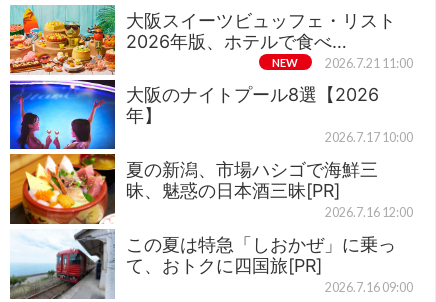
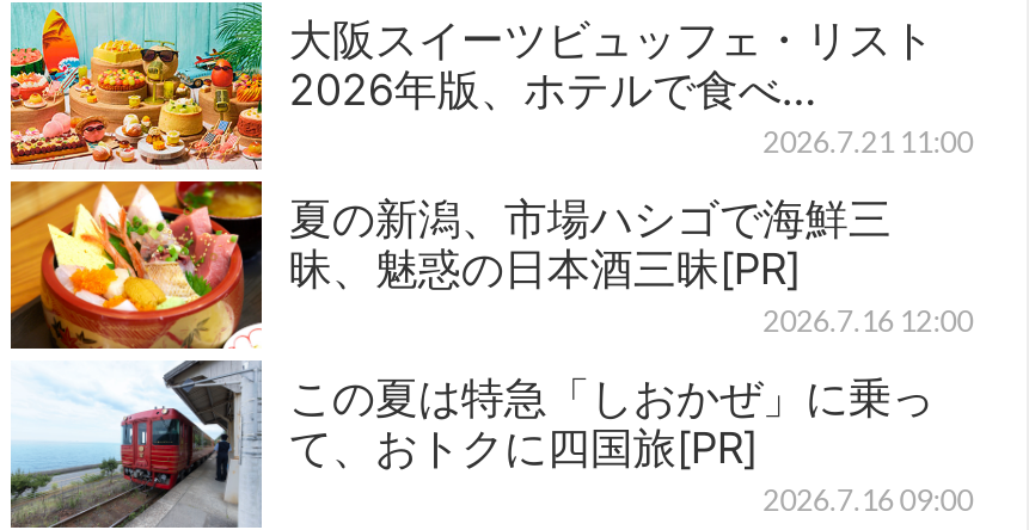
- NEW

- [image]
- 大阪のナイトプール8選【2026
- 年】
- 2026.7.17 10:00
